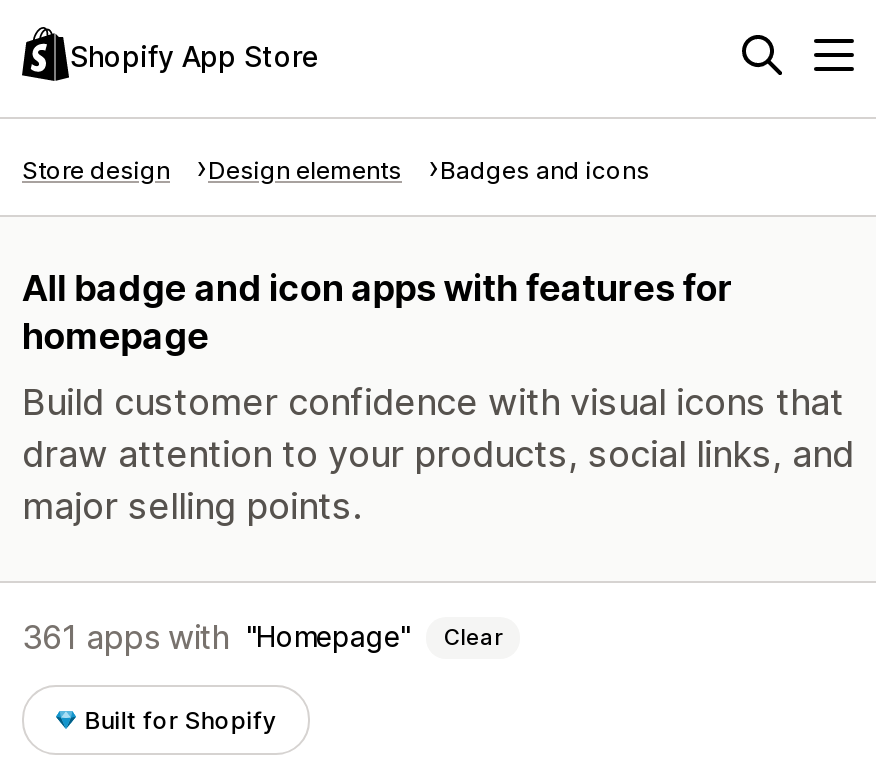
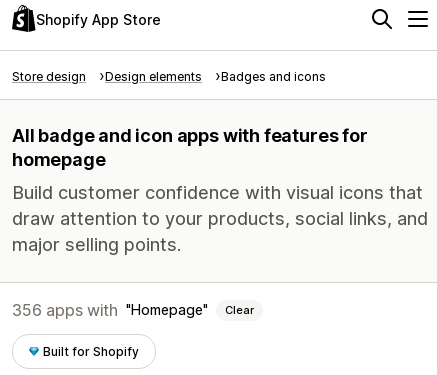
- 361 apps with Homepage Clear
+ 356 apps with Homepage Clear
